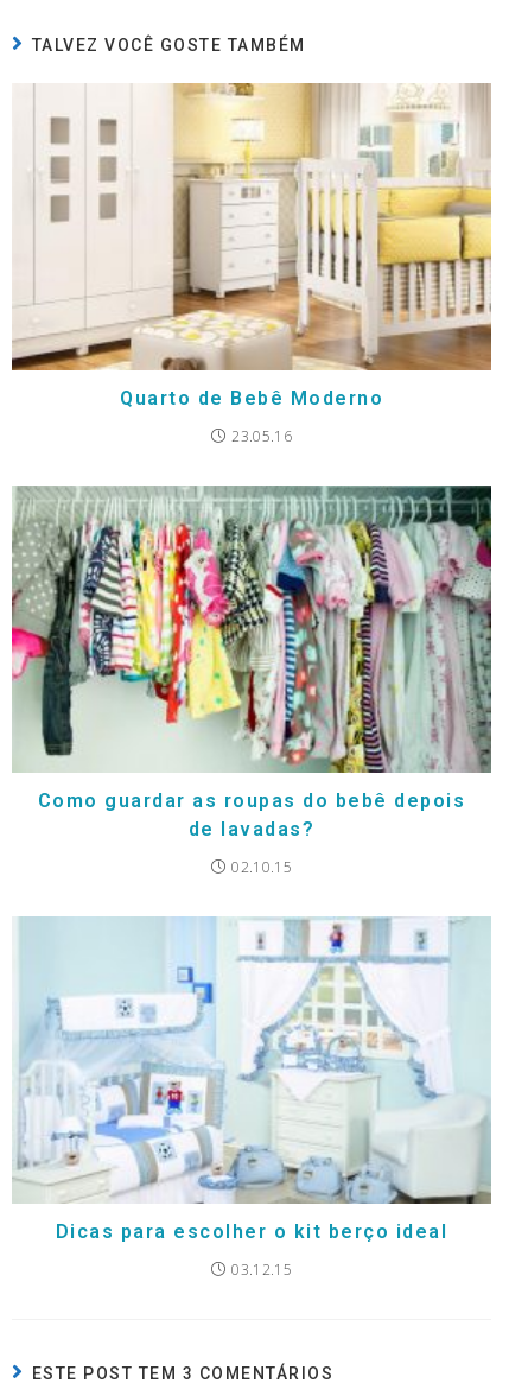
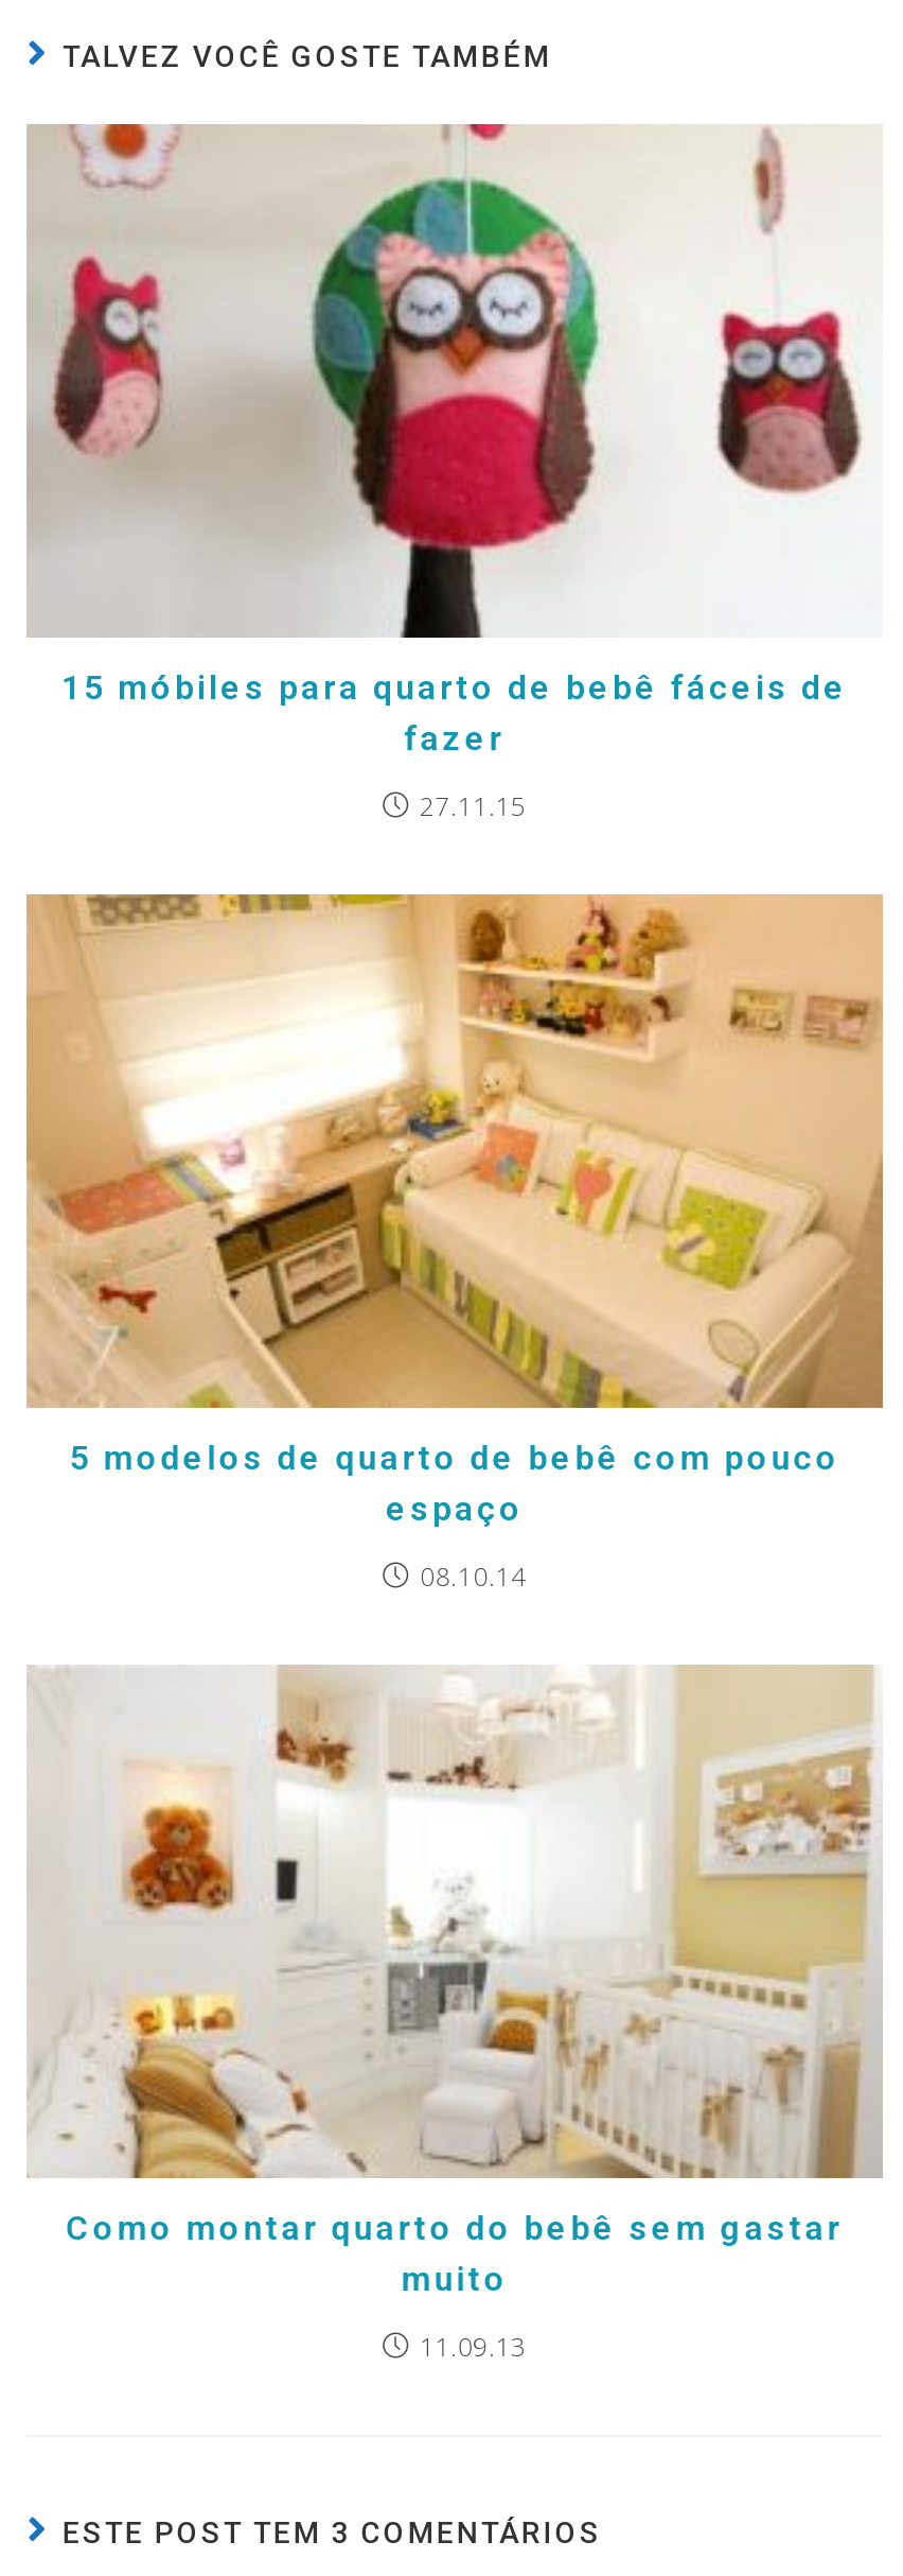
- [image]
- Quarto de Bebê Moderno
+ [image]
+ 15 móbiles para quarto de bebê fáceis de
+ fazer

- 23.05.16
+ 27.11.15

- [image]
- Como guardar as roupas do bebê depois
- de lavadas?
+ [image]
+ 5 modelos de quarto de bebê com pouco
+ espaço

- 02.10.15
+ 08.10.14

- [image]
- Dicas para escolher o kit berço ideal
+ [image]
+ Como montar quarto do bebê sem gastar
+ muito

- 03.12.15
+ 11.09.13
